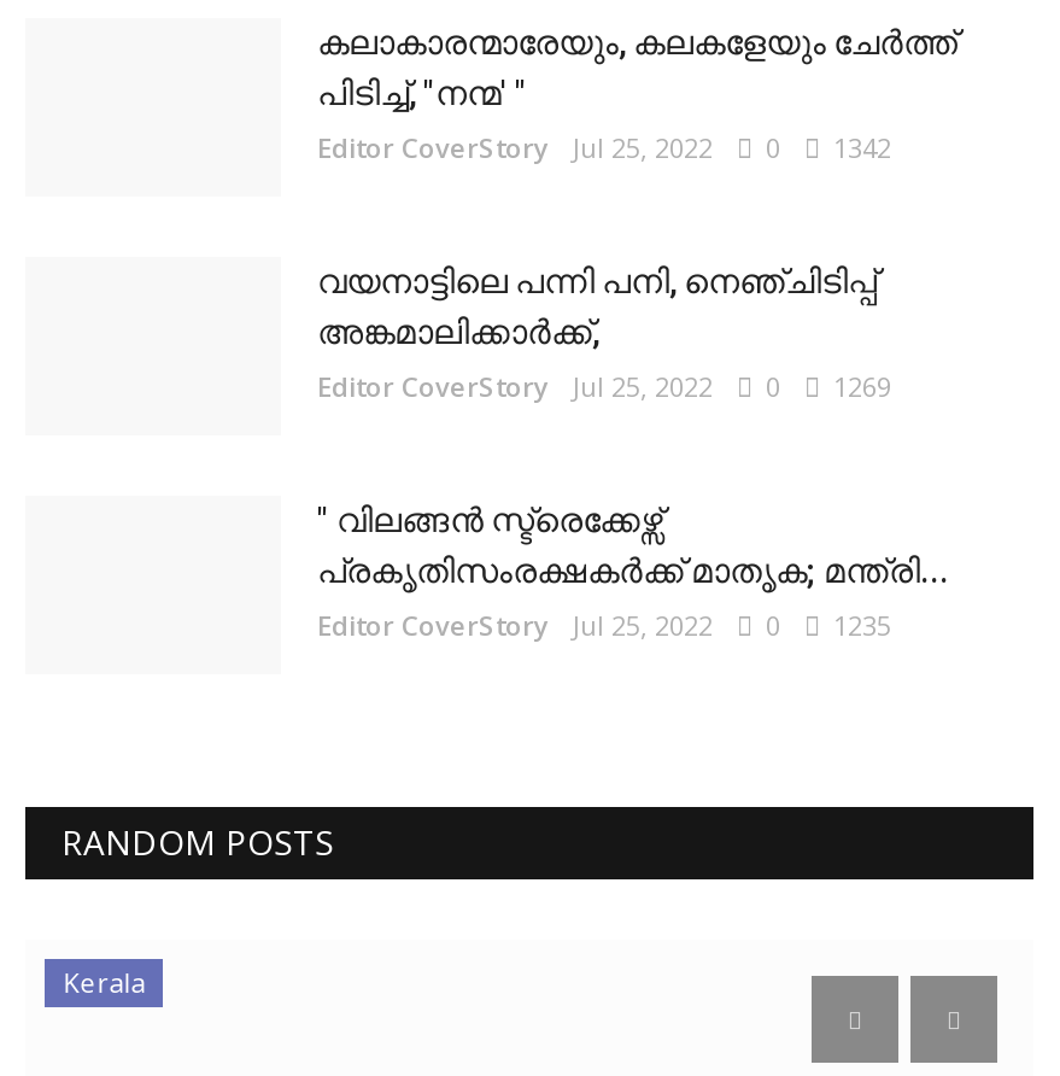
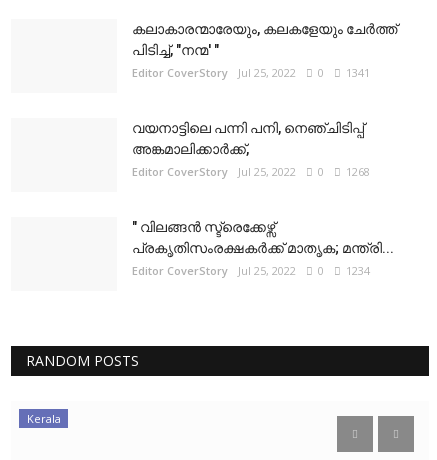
- Editor CoverStory Jul 25, 2022 0 1342
+ Editor CoverStory Jul 25, 2022 0 1341

- Editor CoverStory Jul 25, 2022 0 1269
+ Editor CoverStory Jul 25, 2022 0 1268

- Editor CoverStory Jul 25, 2022 0 1235
+ Editor CoverStory Jul 25, 2022 0 1234
